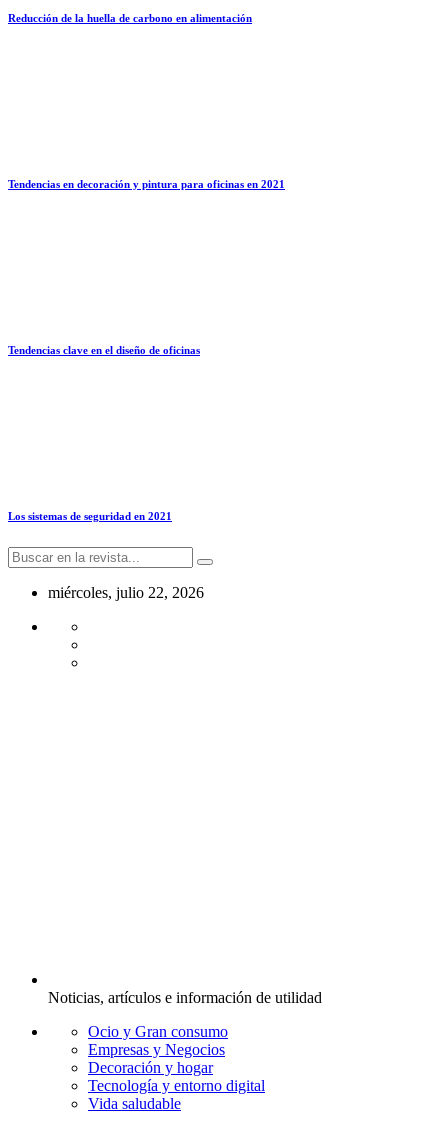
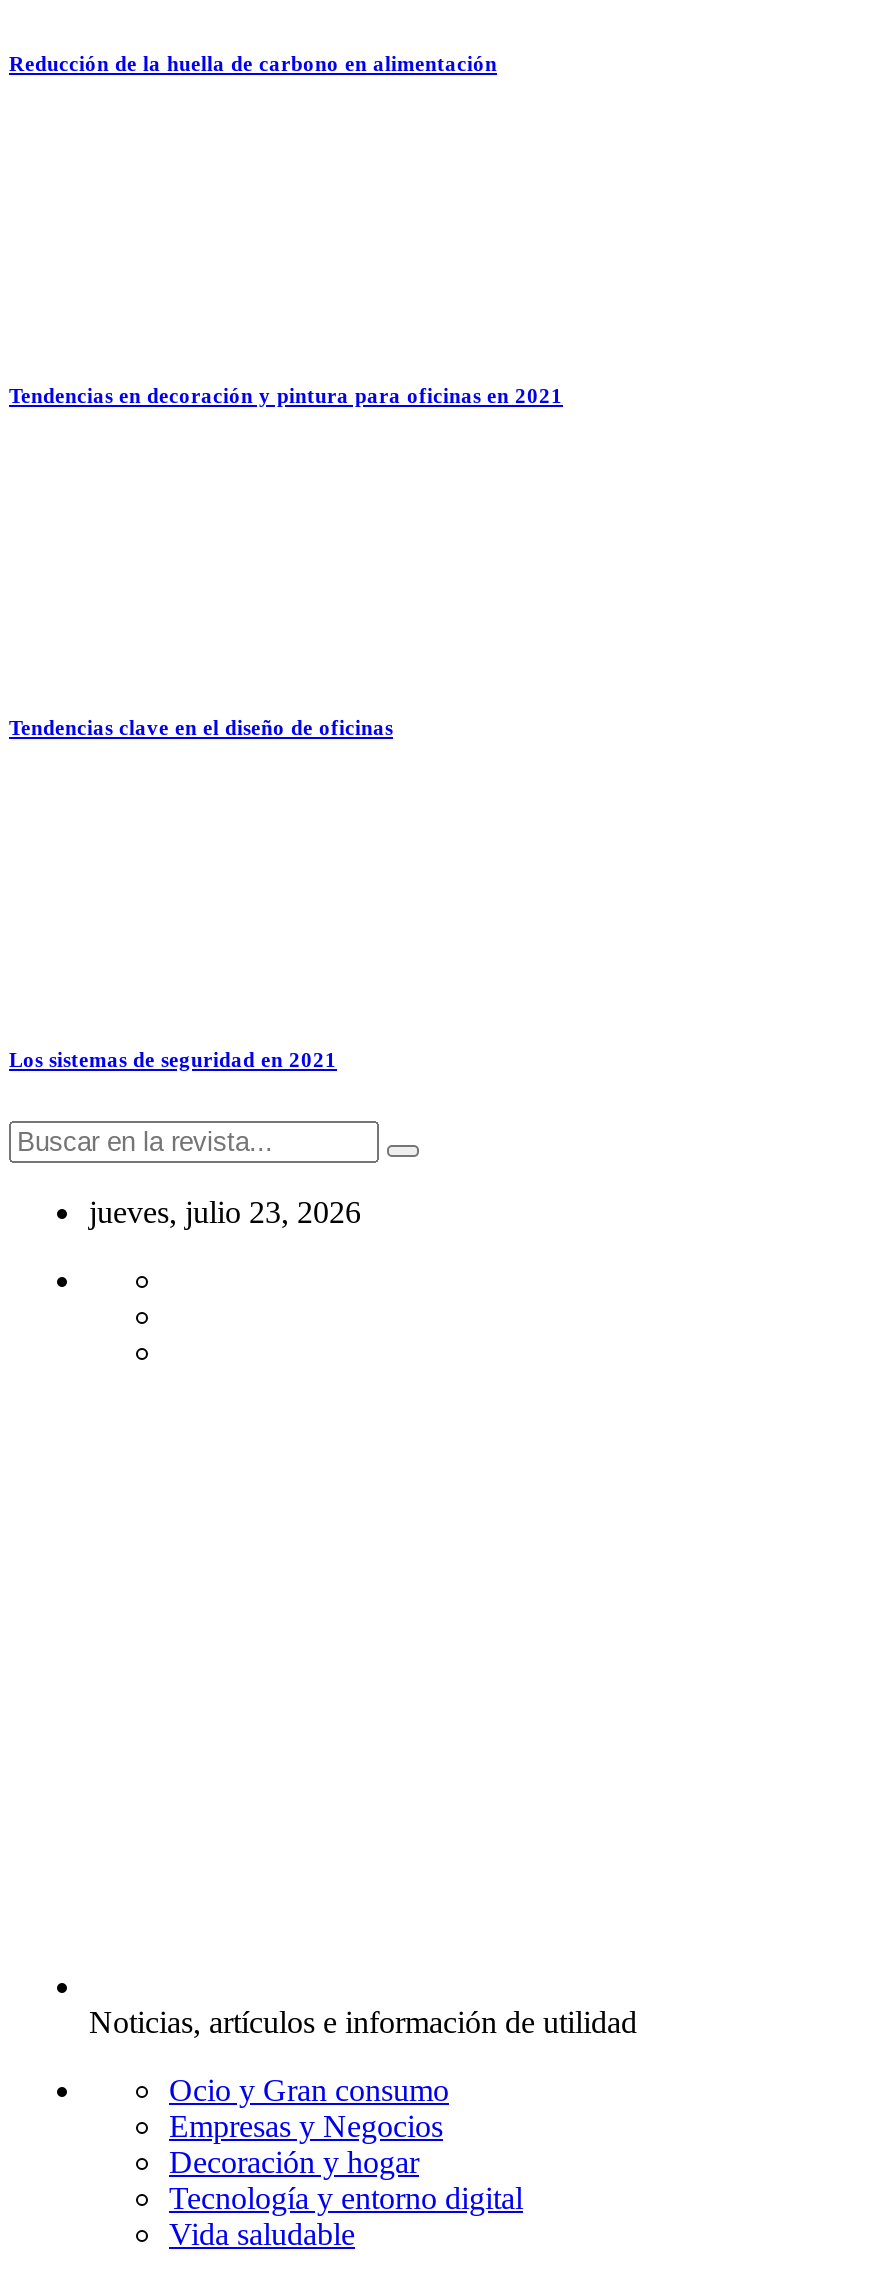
- miércoles, julio 22, 2026
+ jueves, julio 23, 2026
